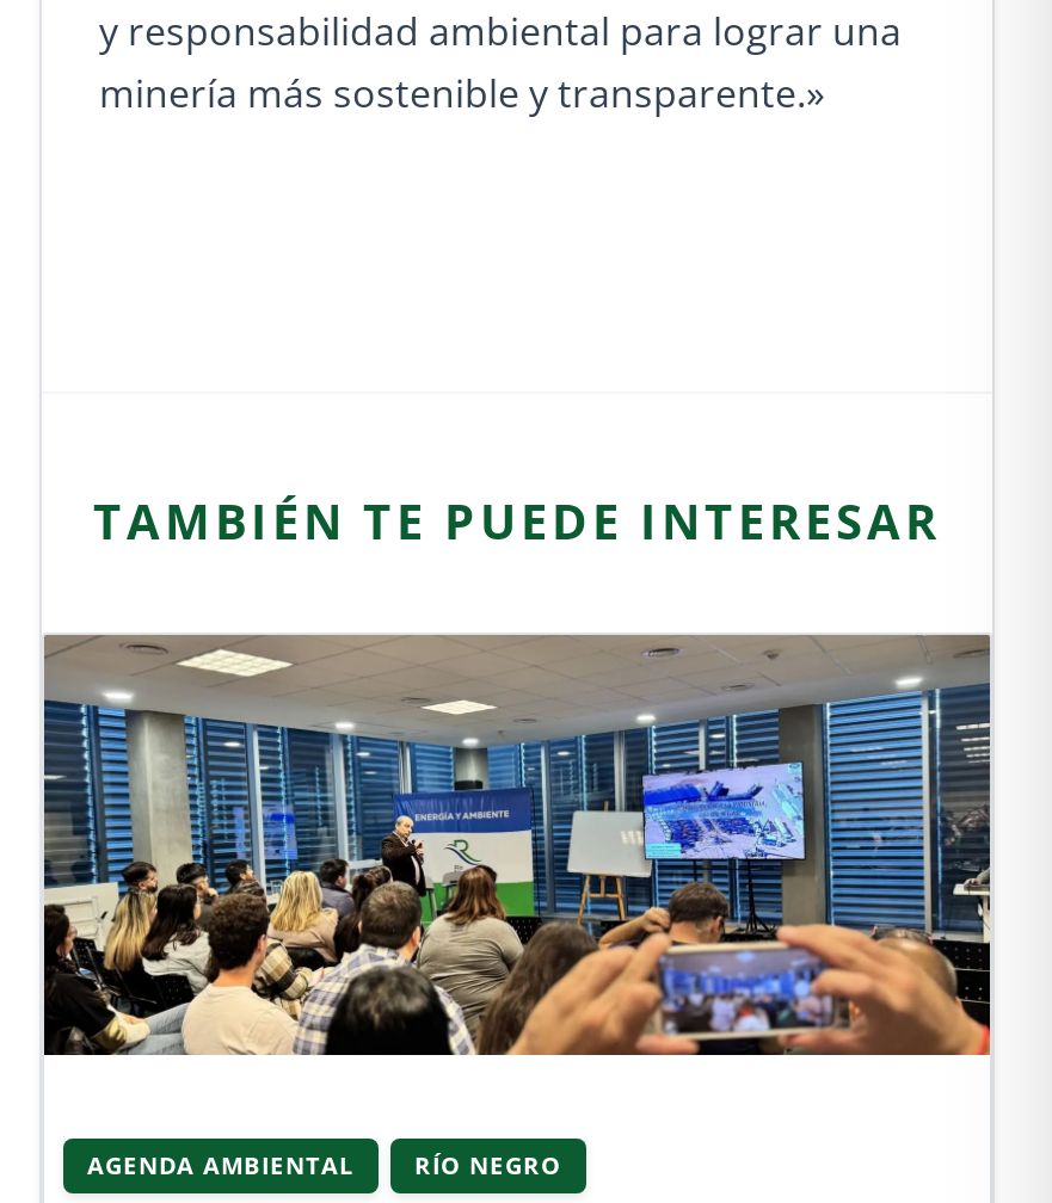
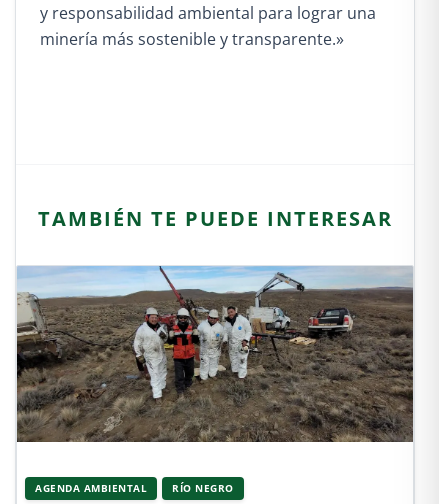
- [image]
+ [image]
